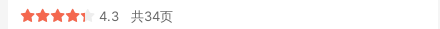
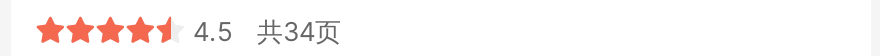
- 4.3 共34页
+ 4.5 共34页
